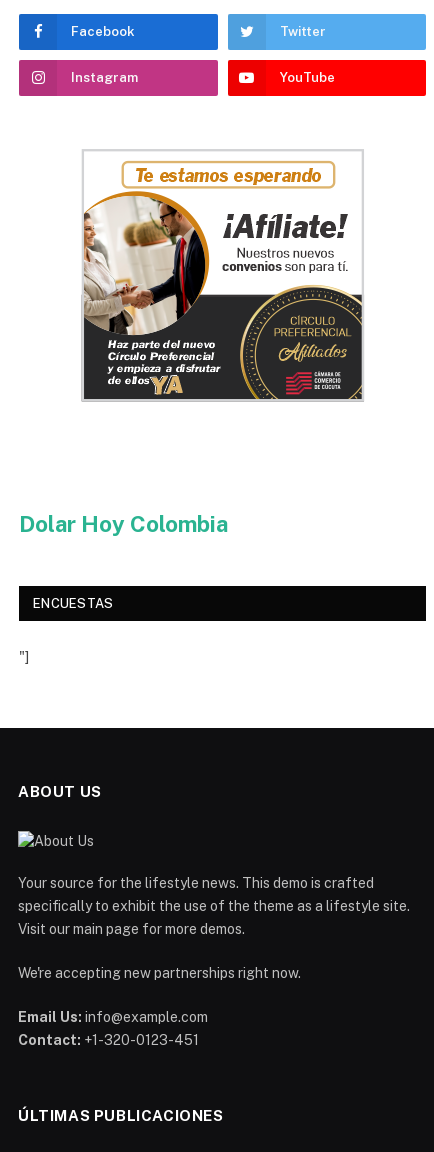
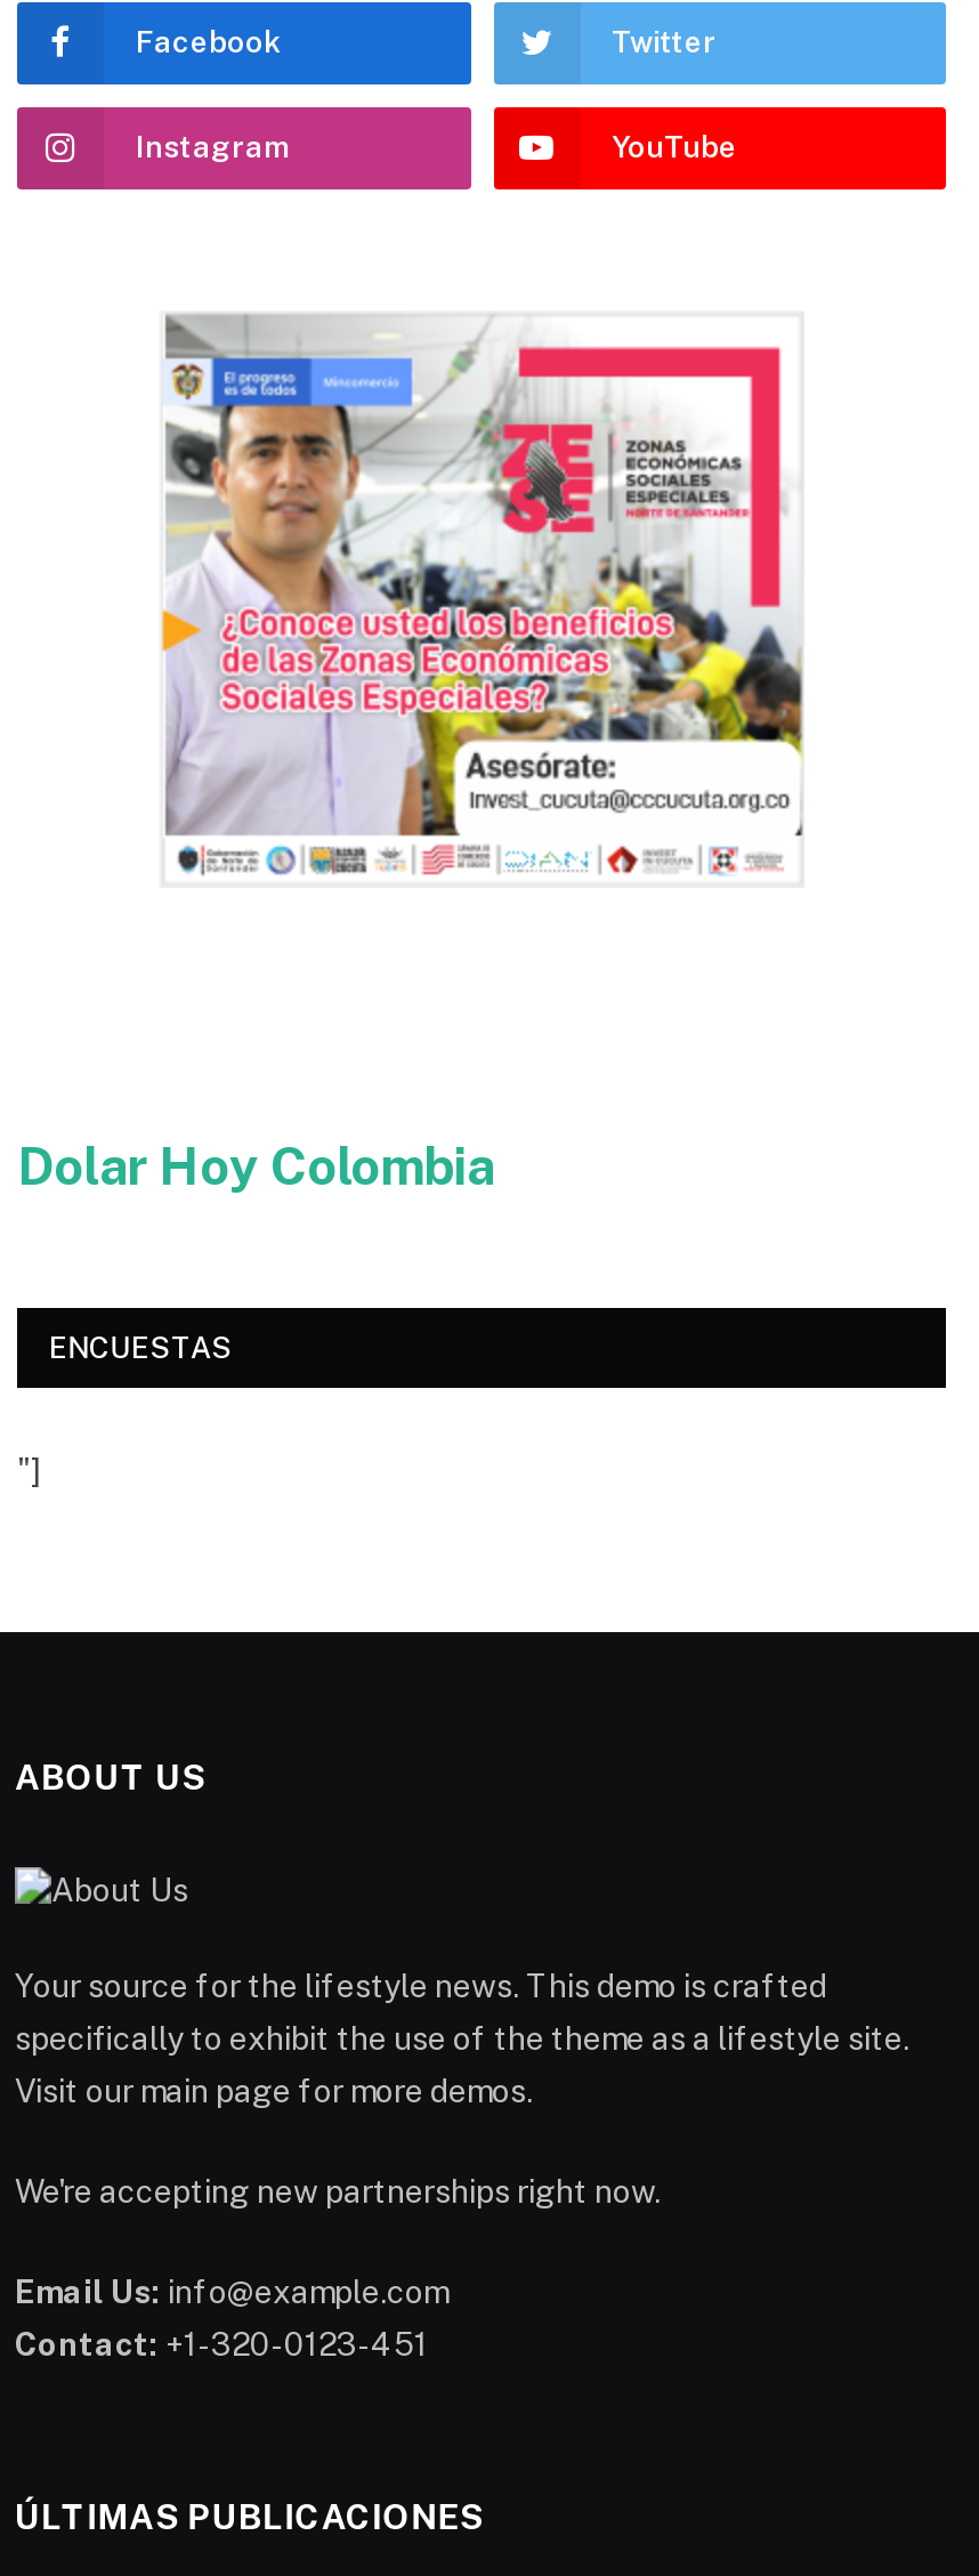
- [image]
+ [image]
